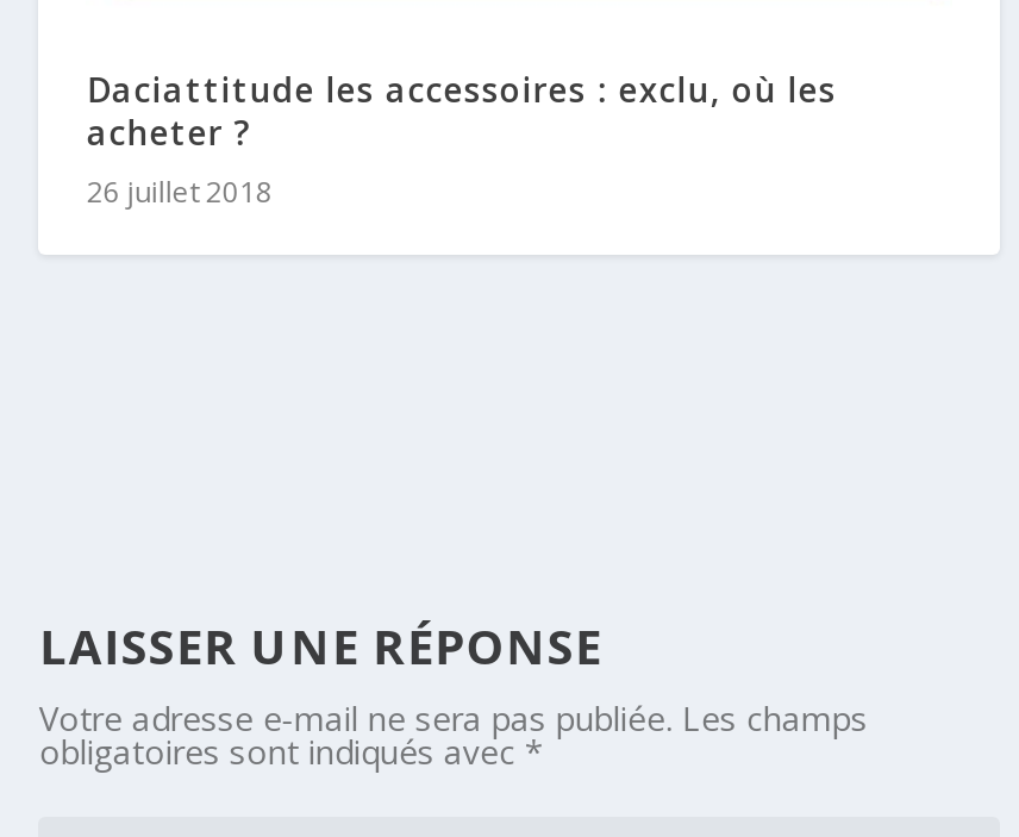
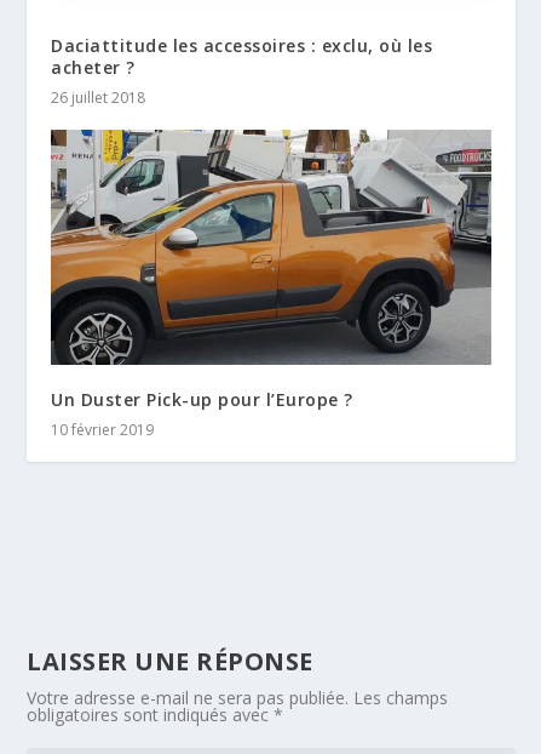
+ [image]
+ Un Duster Pick-up pour l’Europe ?
+ 10 février 2019
